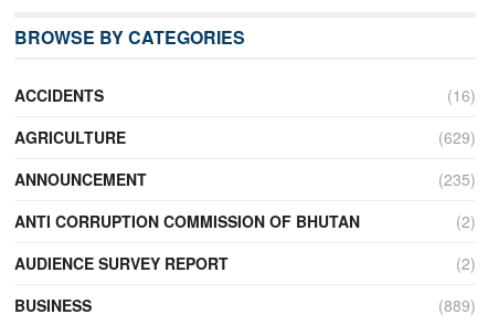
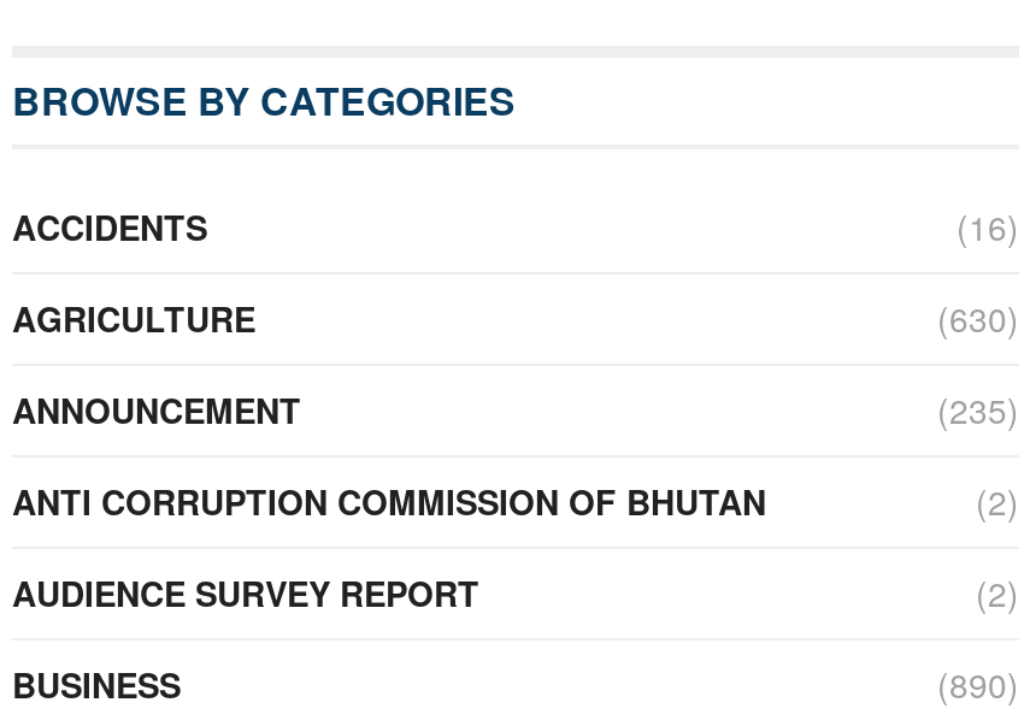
- (629)
+ (630)

- (889)
+ (890)
